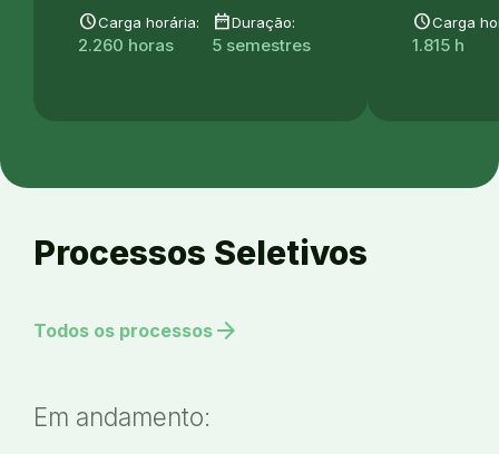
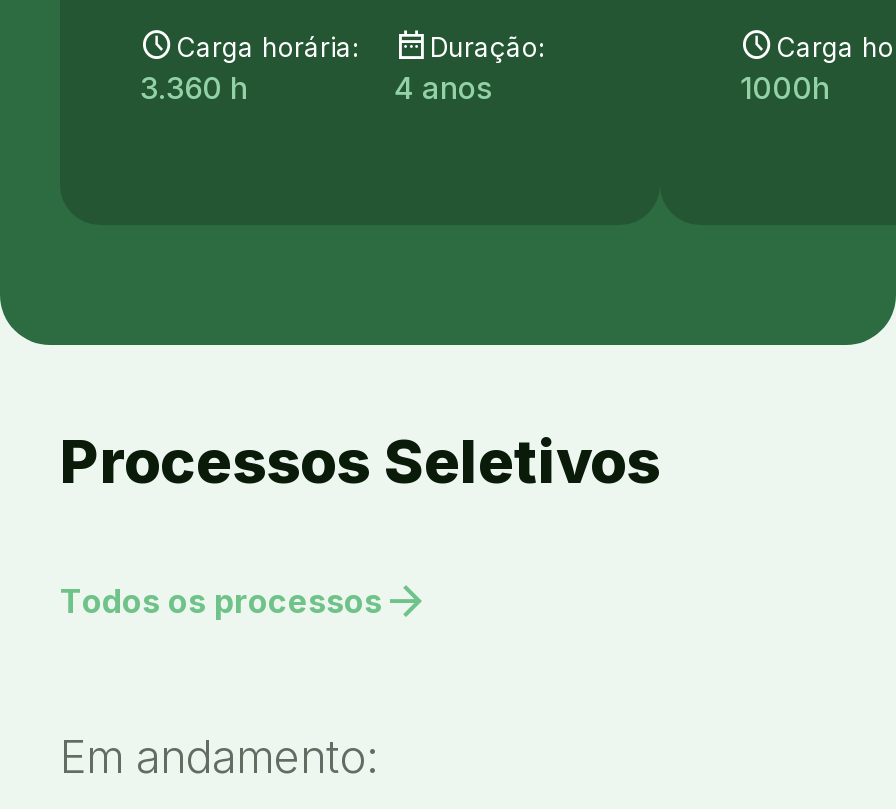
- 2.260 horas
+ 3.360 h

- 5 semestres
+ 4 anos

- 1.815 h
+ 1000h
